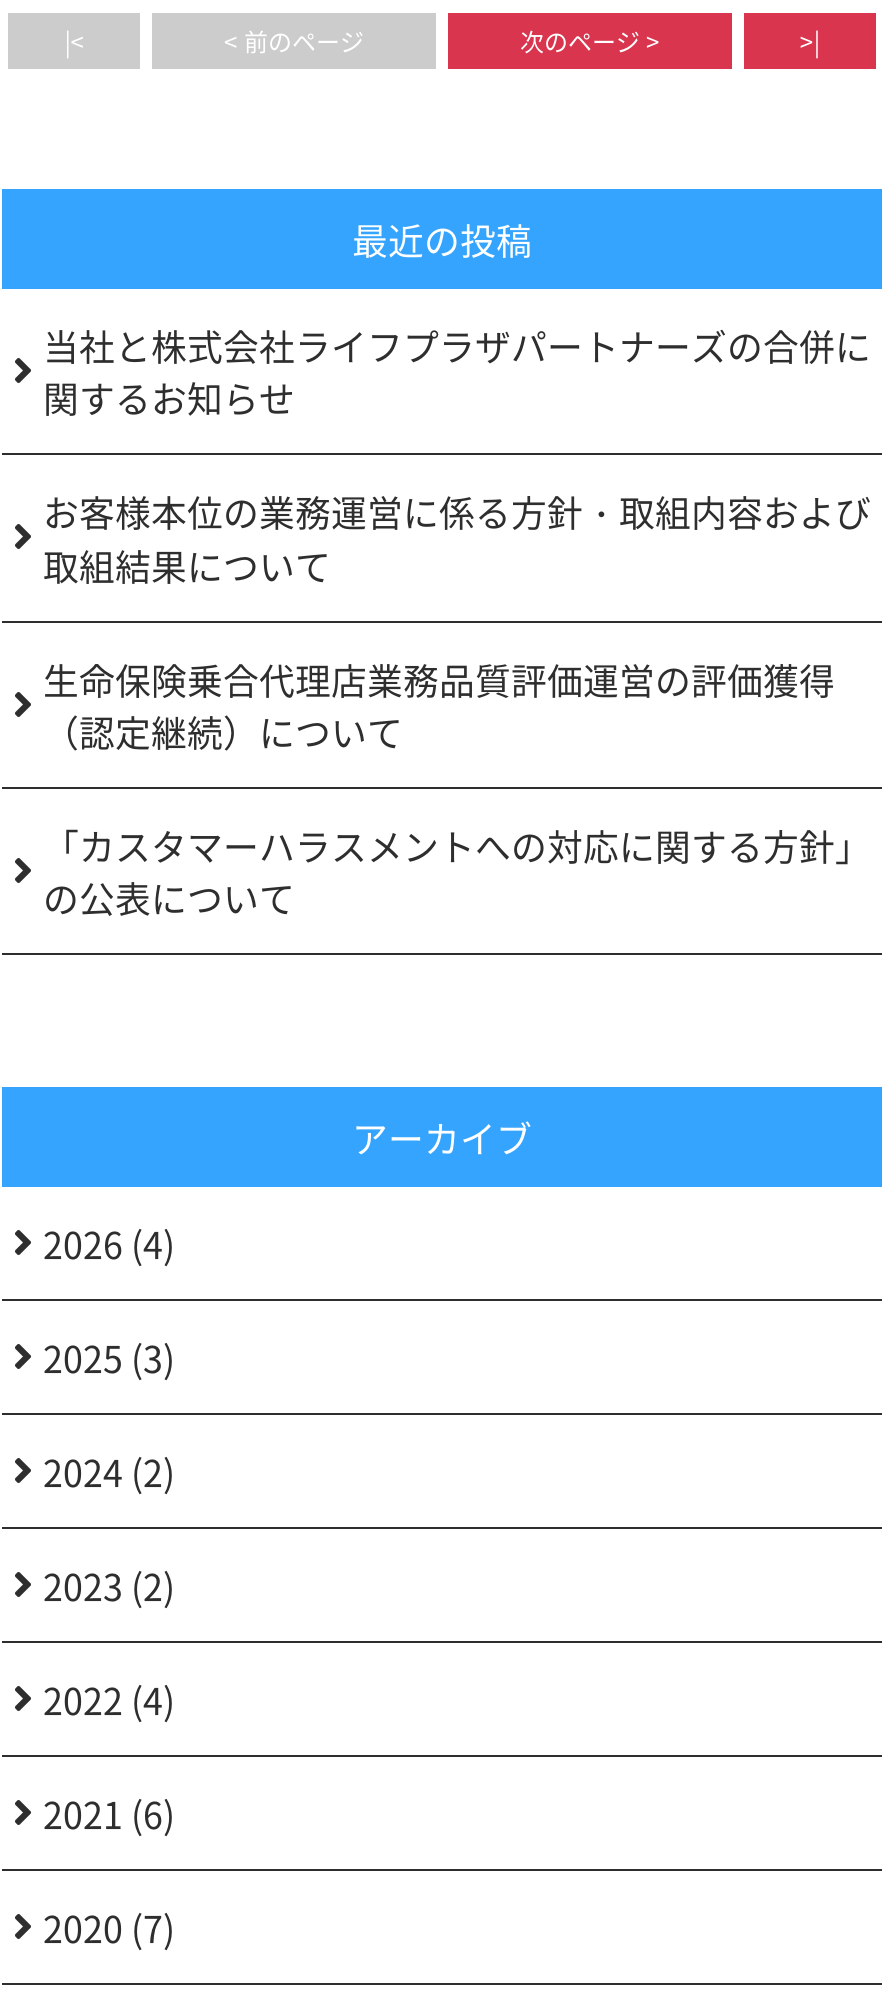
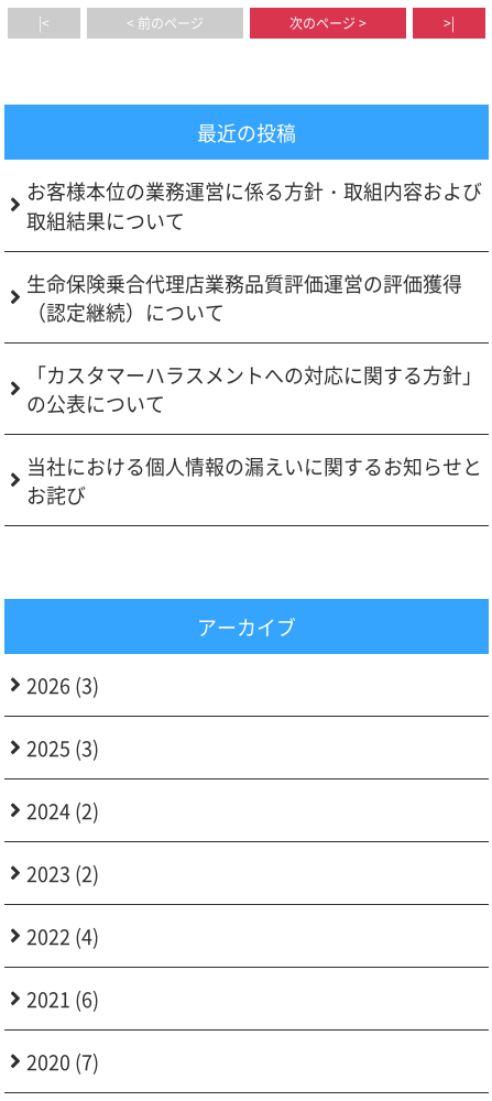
- 当社と株式会社ライフプラザパートナーズの合併に
- 関するお知らせ

moved up: お客様本位の業務運営に係る方針・取組内容および | 取組結果について | 生命保険乗合代理店業務品質評価運営の評価獲得 | （認定継続）について | 「カスタマーハラスメントへの対応に関する方針」 | の公表について

+ 当社における個人情報の漏えいに関するお知らせと
+ お詫び

- 2026 (4)
+ 2026 (3)
